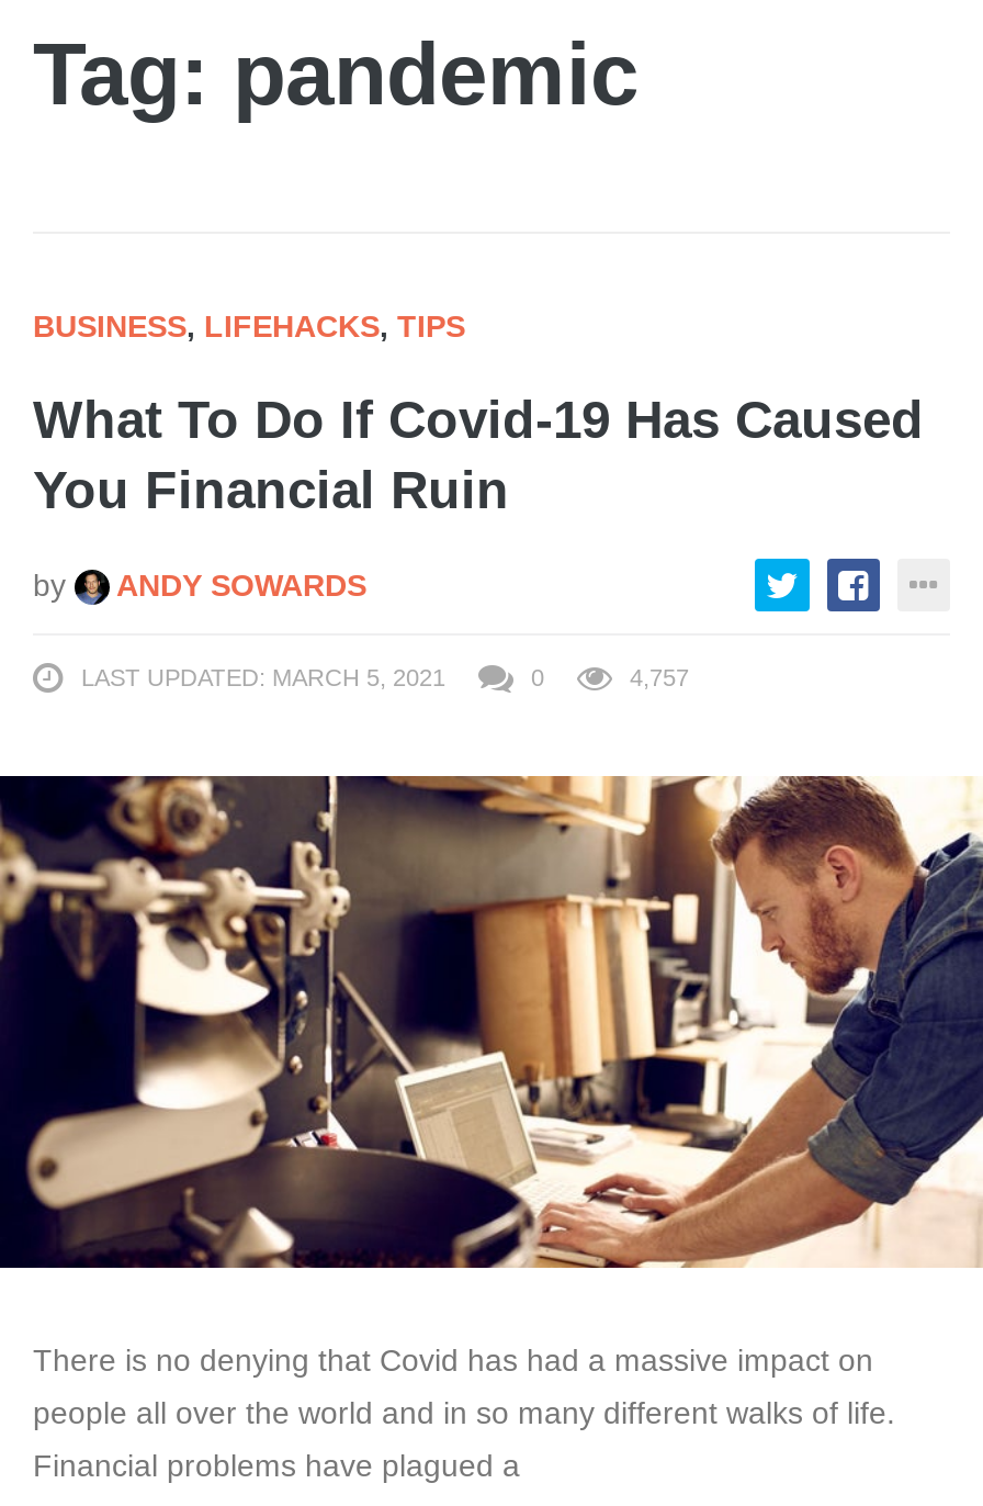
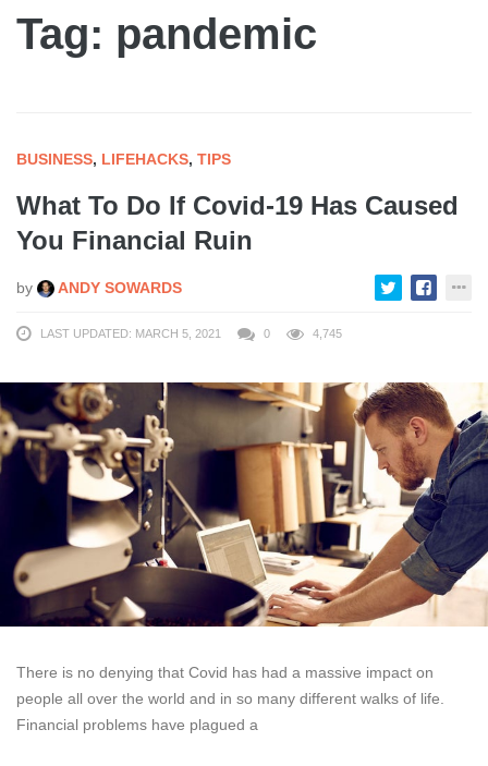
- 4,757
+ 4,745
